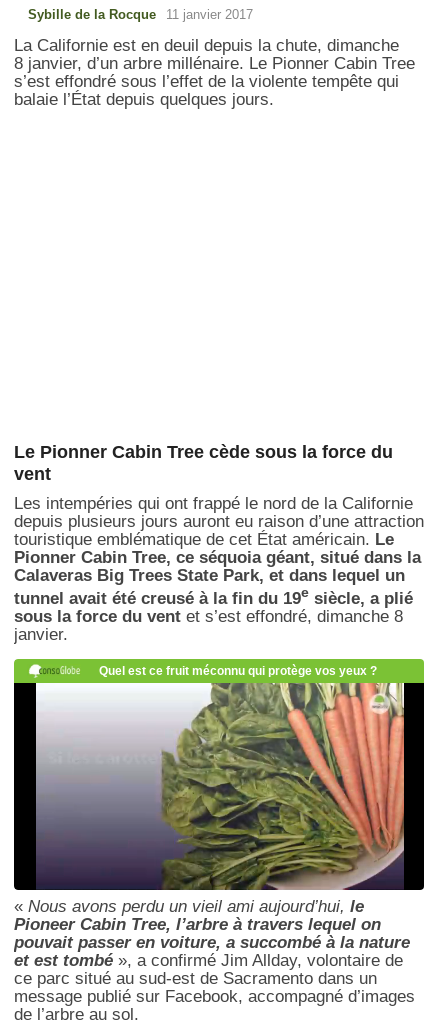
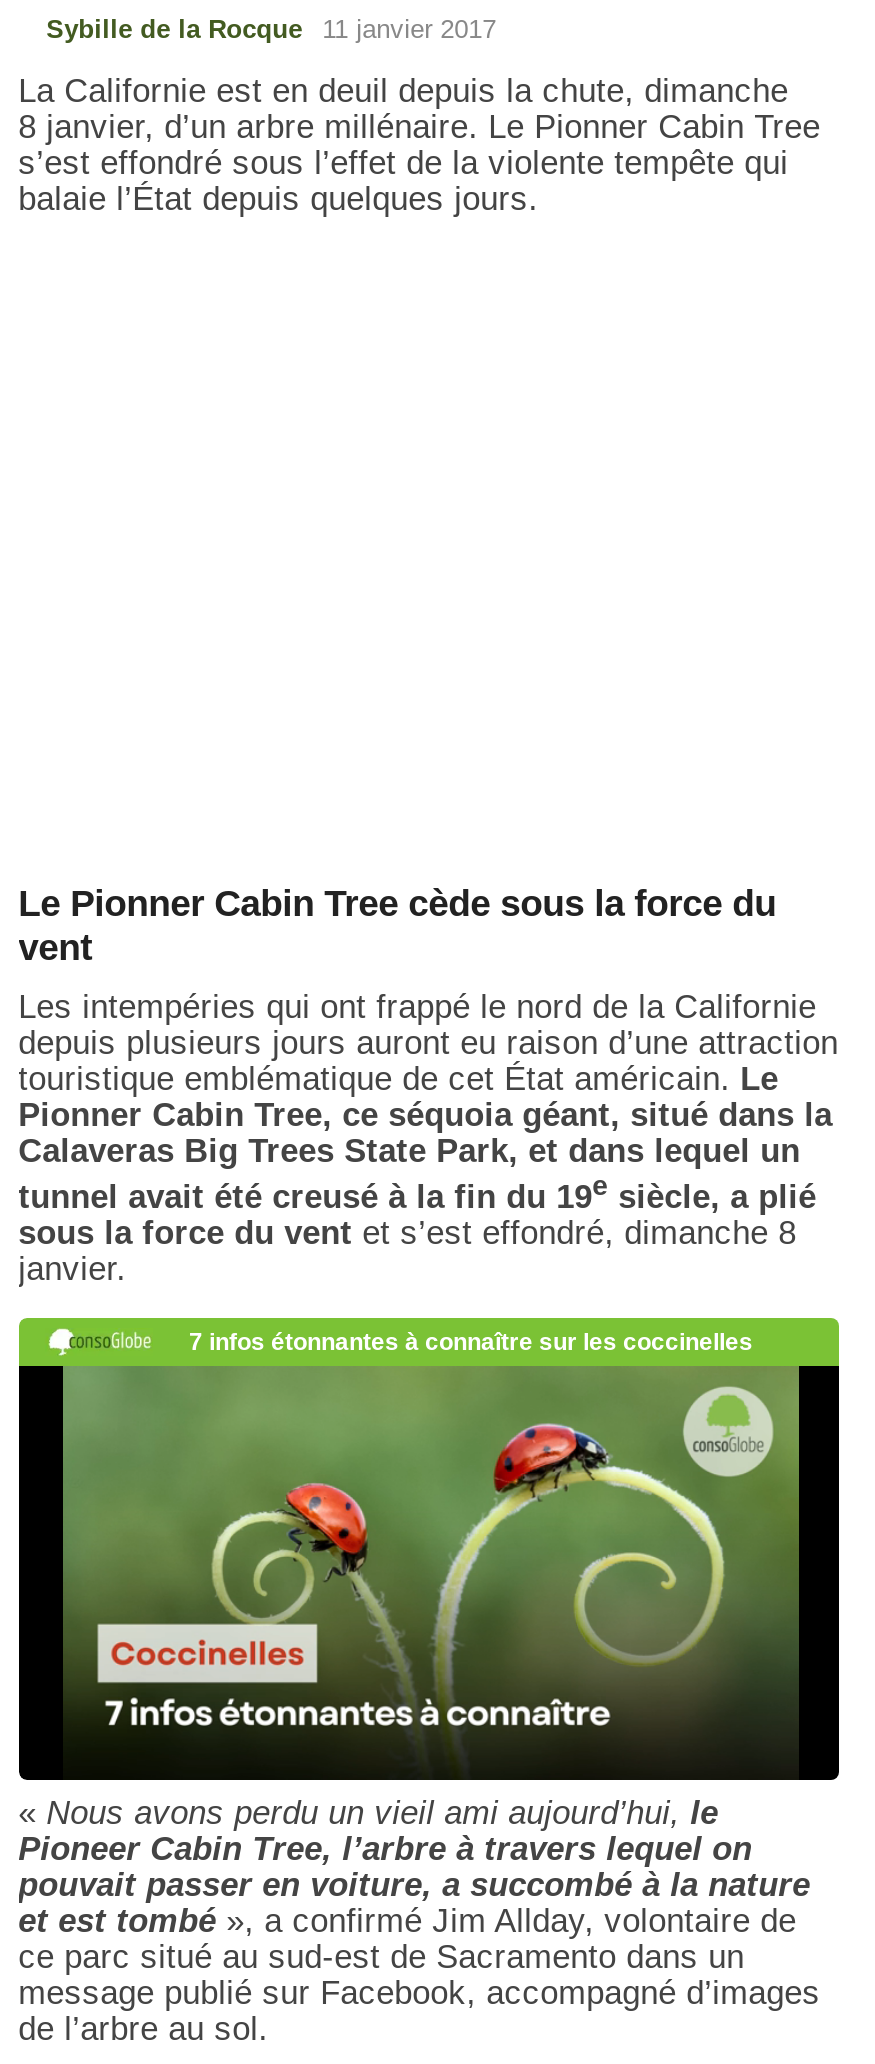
- [image]
+ [image]
